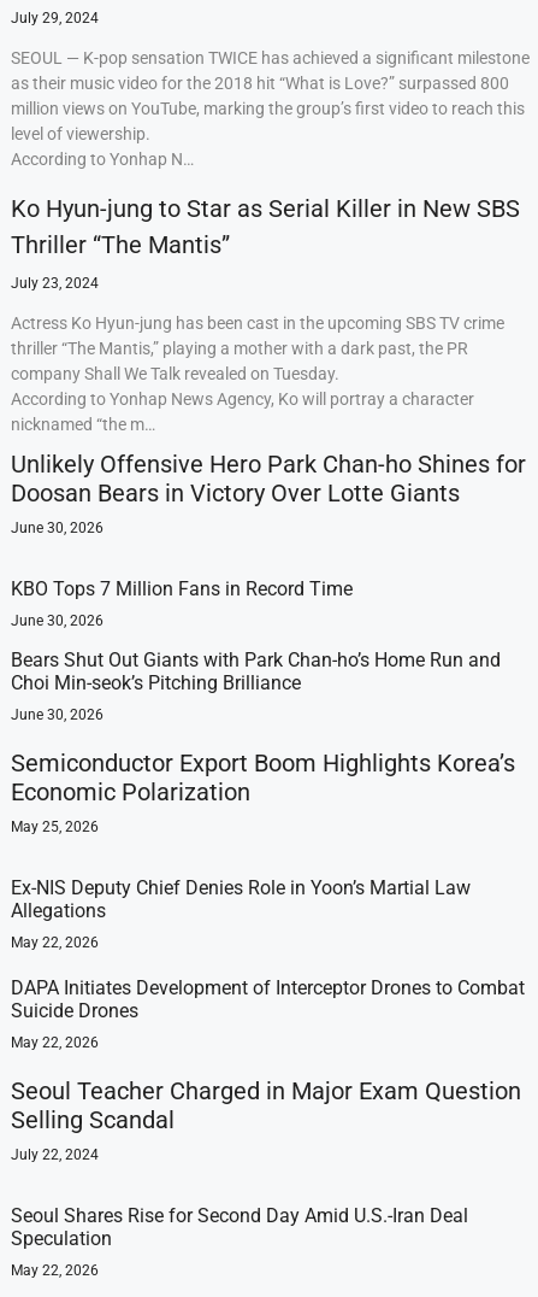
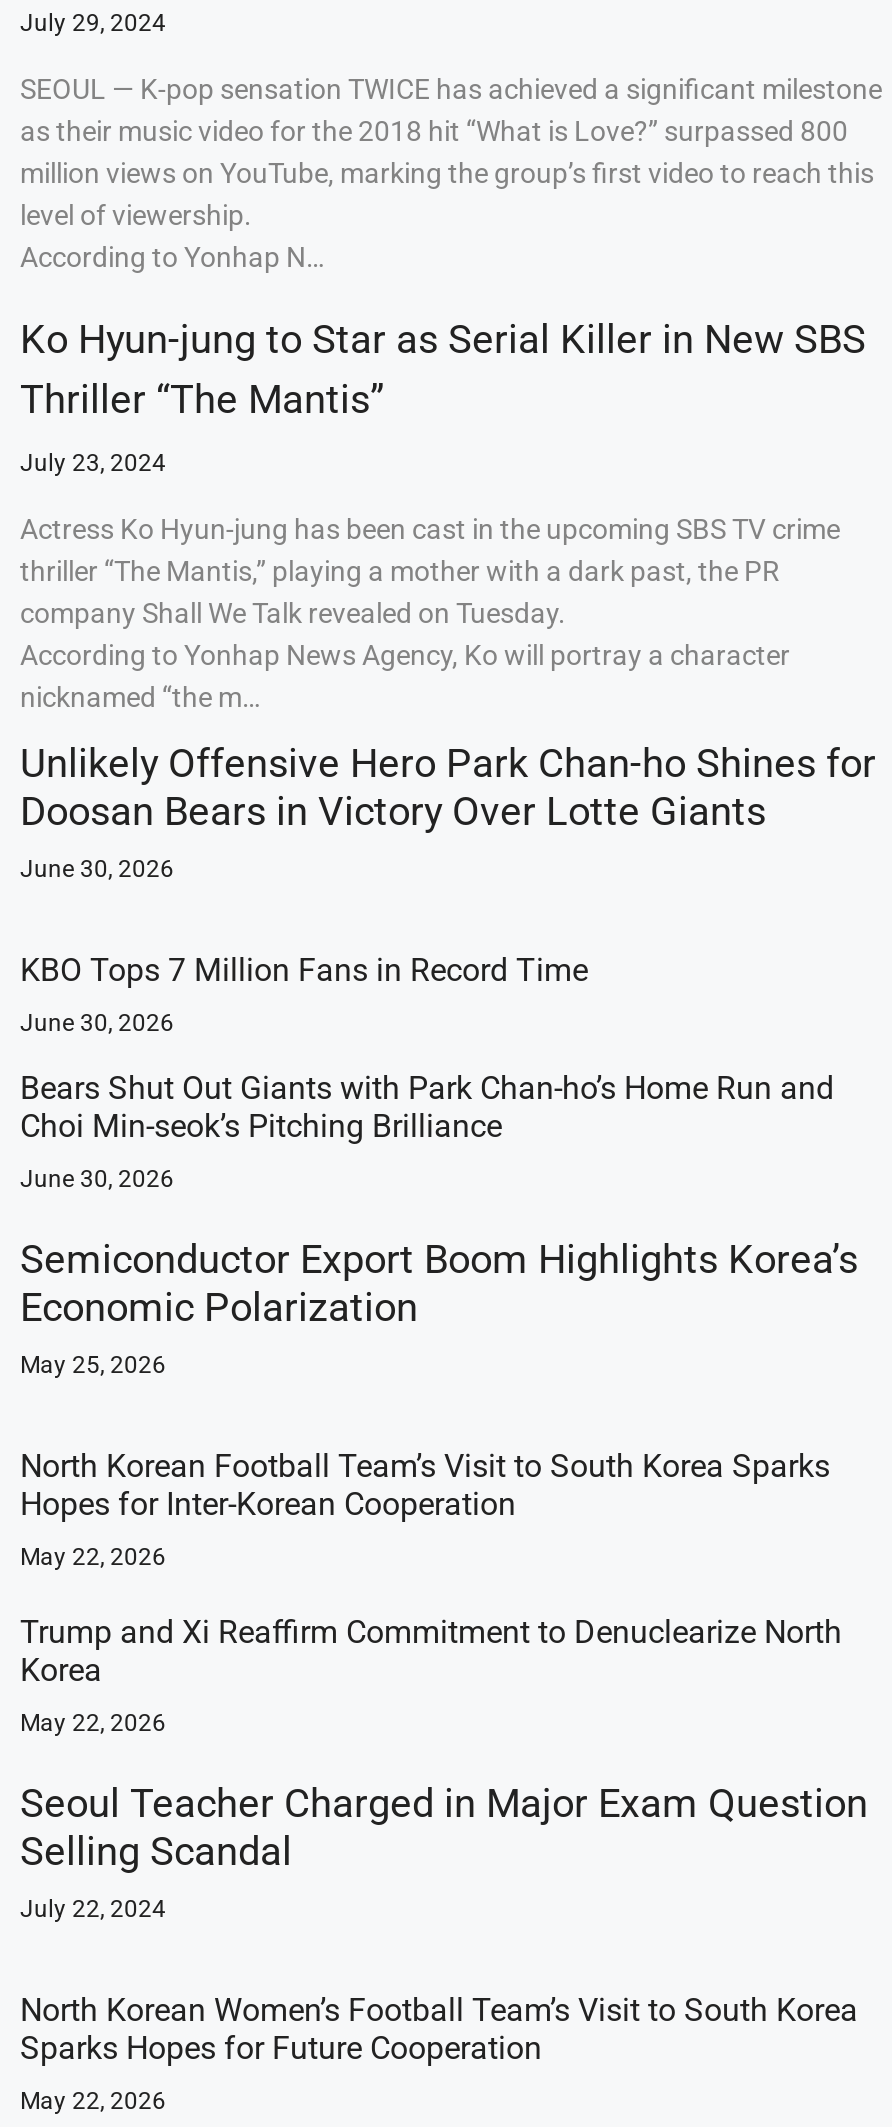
- Ex-NIS Deputy Chief Denies Role in Yoon’s Martial Law
- Allegations
+ North Korean Football Team’s Visit to South Korea Sparks
+ Hopes for Inter-Korean Cooperation

- DAPA Initiates Development of Interceptor Drones to Combat
- Suicide Drones
+ Trump and Xi Reaffirm Commitment to Denuclearize North
+ Korea

- Seoul Shares Rise for Second Day Amid U.S.-Iran Deal
- Speculation
+ North Korean Women’s Football Team’s Visit to South Korea
+ Sparks Hopes for Future Cooperation
